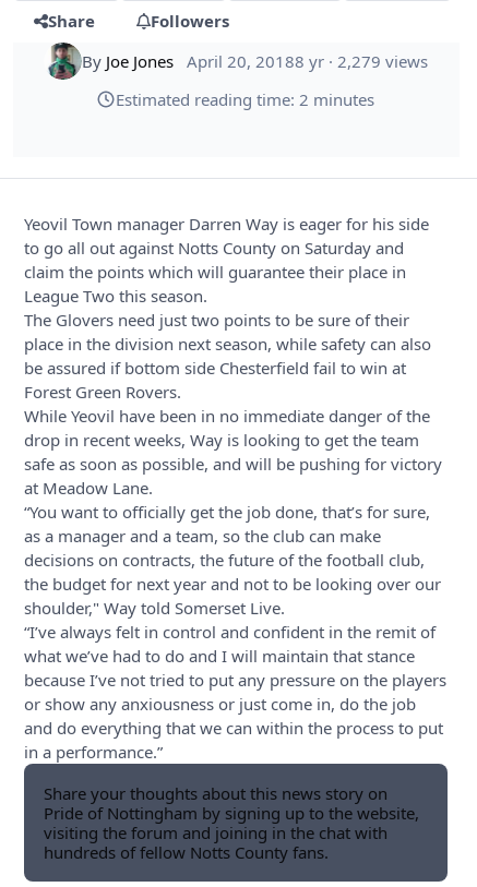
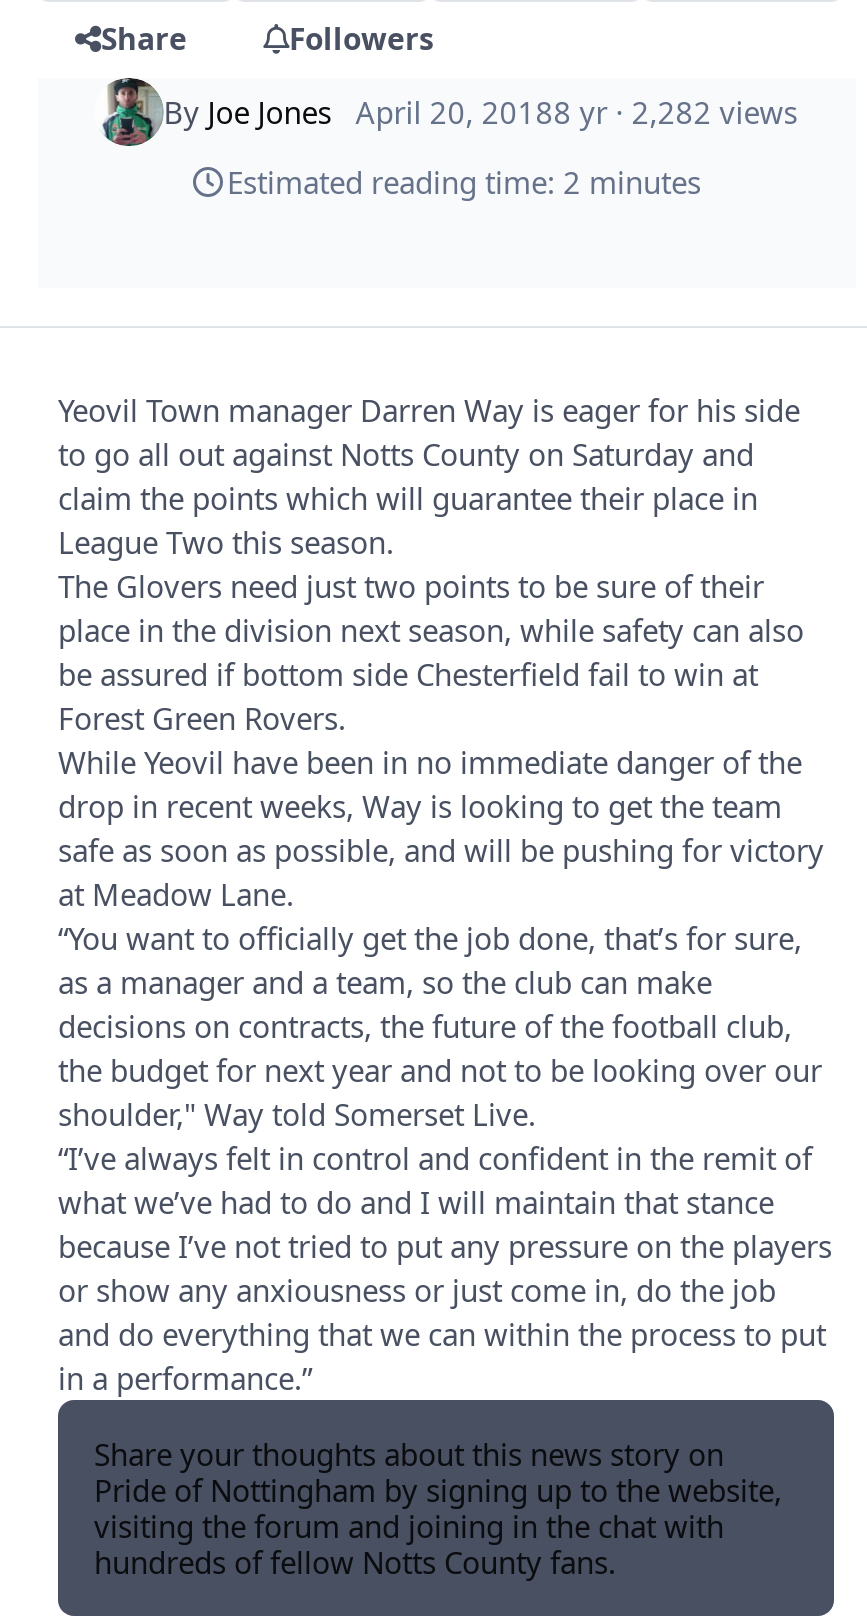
- By Joe Jones April 20, 20188 yr · 2,279 views
+ By Joe Jones April 20, 20188 yr · 2,282 views
